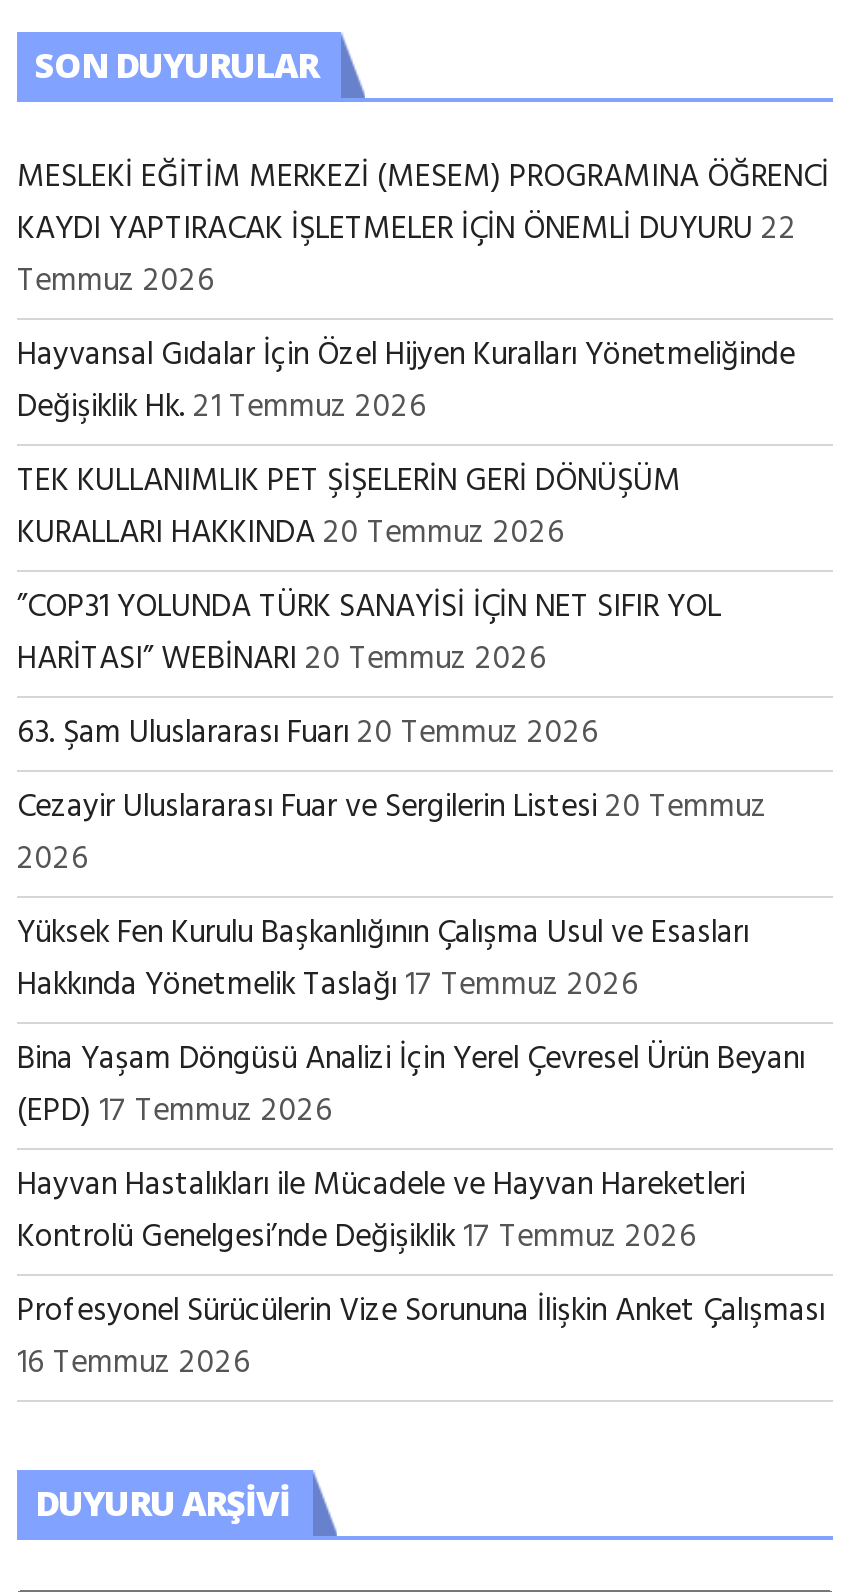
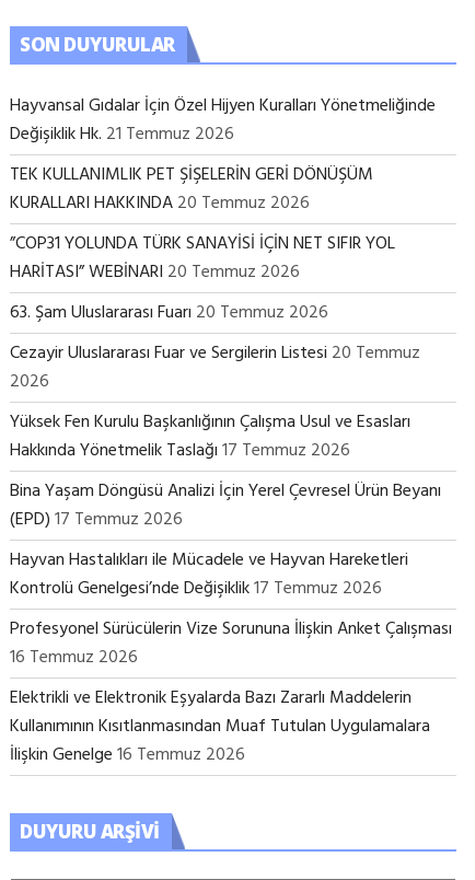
- MESLEKİ EĞİTİM MERKEZİ (MESEM) PROGRAMINA ÖĞRENCİ
- KAYDI YAPTIRACAK İŞLETMELER İÇİN ÖNEMLİ DUYURU 22
- Temmuz 2026

moved up: Hayvansal Gıdalar İçin Özel Hijyen Kuralları Yönetmeliğinde | Değişiklik Hk. 21 Temmuz 2026 | TEK KULLANIMLIK PET ŞİŞELERİN GERİ DÖNÜŞÜM | ... | Profesyonel Sürücülerin Vize Sorununa İlişkin Anket Çalışması | 16 Temmuz 2026

+ Elektrikli ve Elektronik Eşyalarda Bazı Zararlı Maddelerin
+ Kullanımının Kısıtlanmasından Muaf Tutulan Uygulamalara
+ İlişkin Genelge 16 Temmuz 2026
